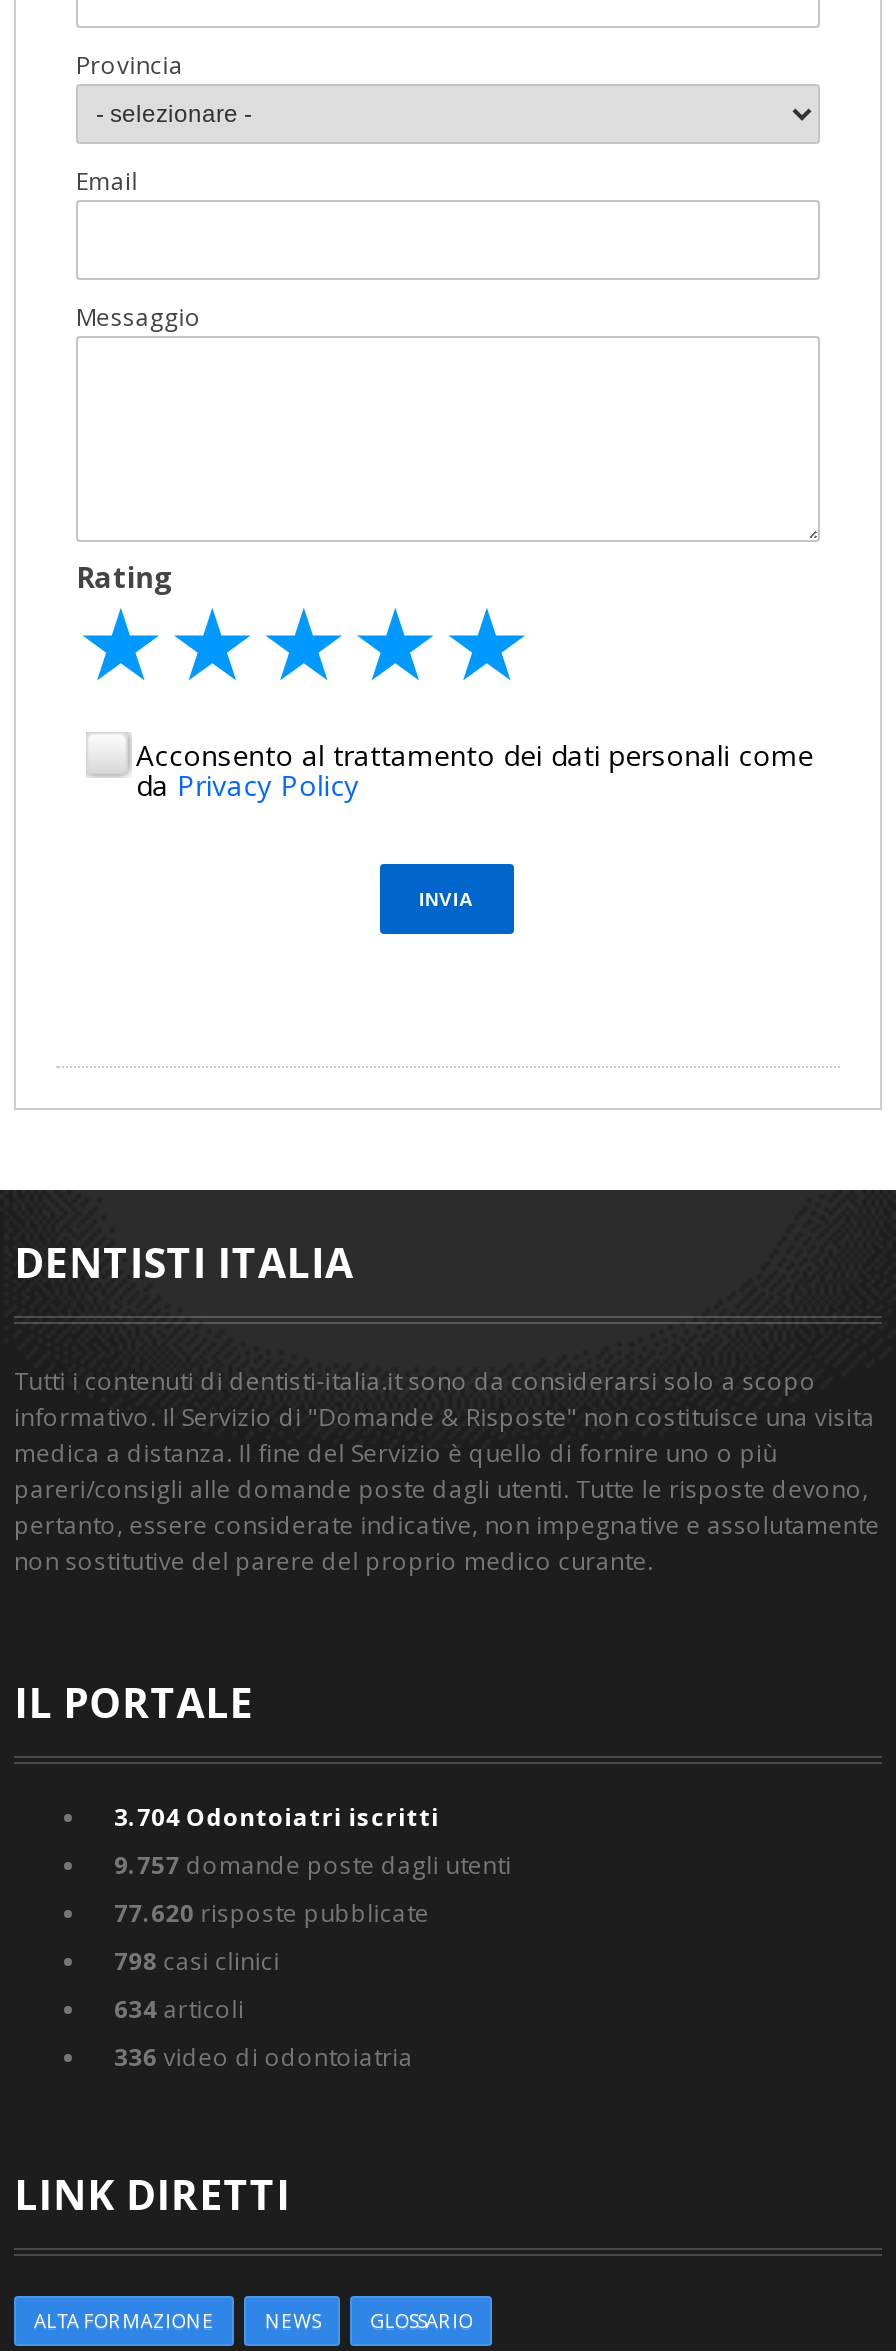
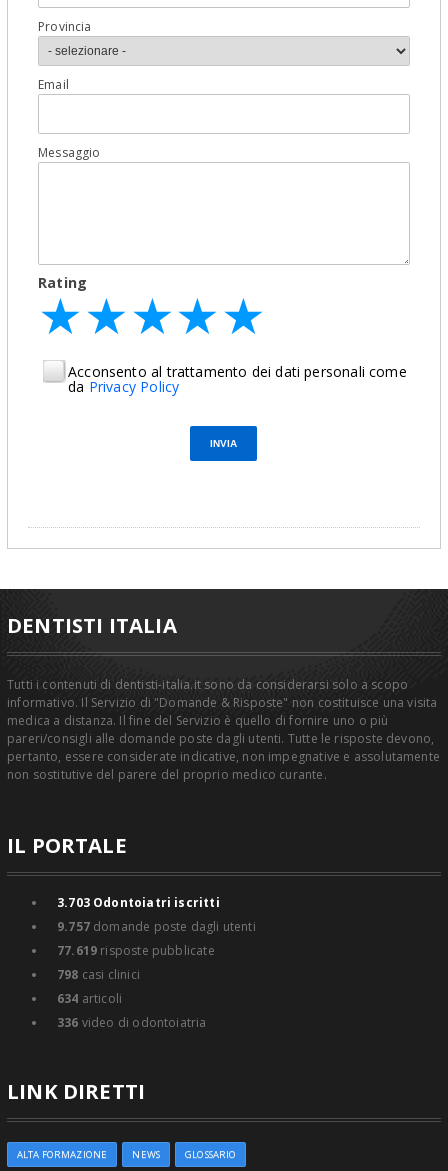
- 3.704 Odontoiatri iscritti
+ 3.703 Odontoiatri iscritti

- 77.620 risposte pubblicate
+ 77.619 risposte pubblicate
